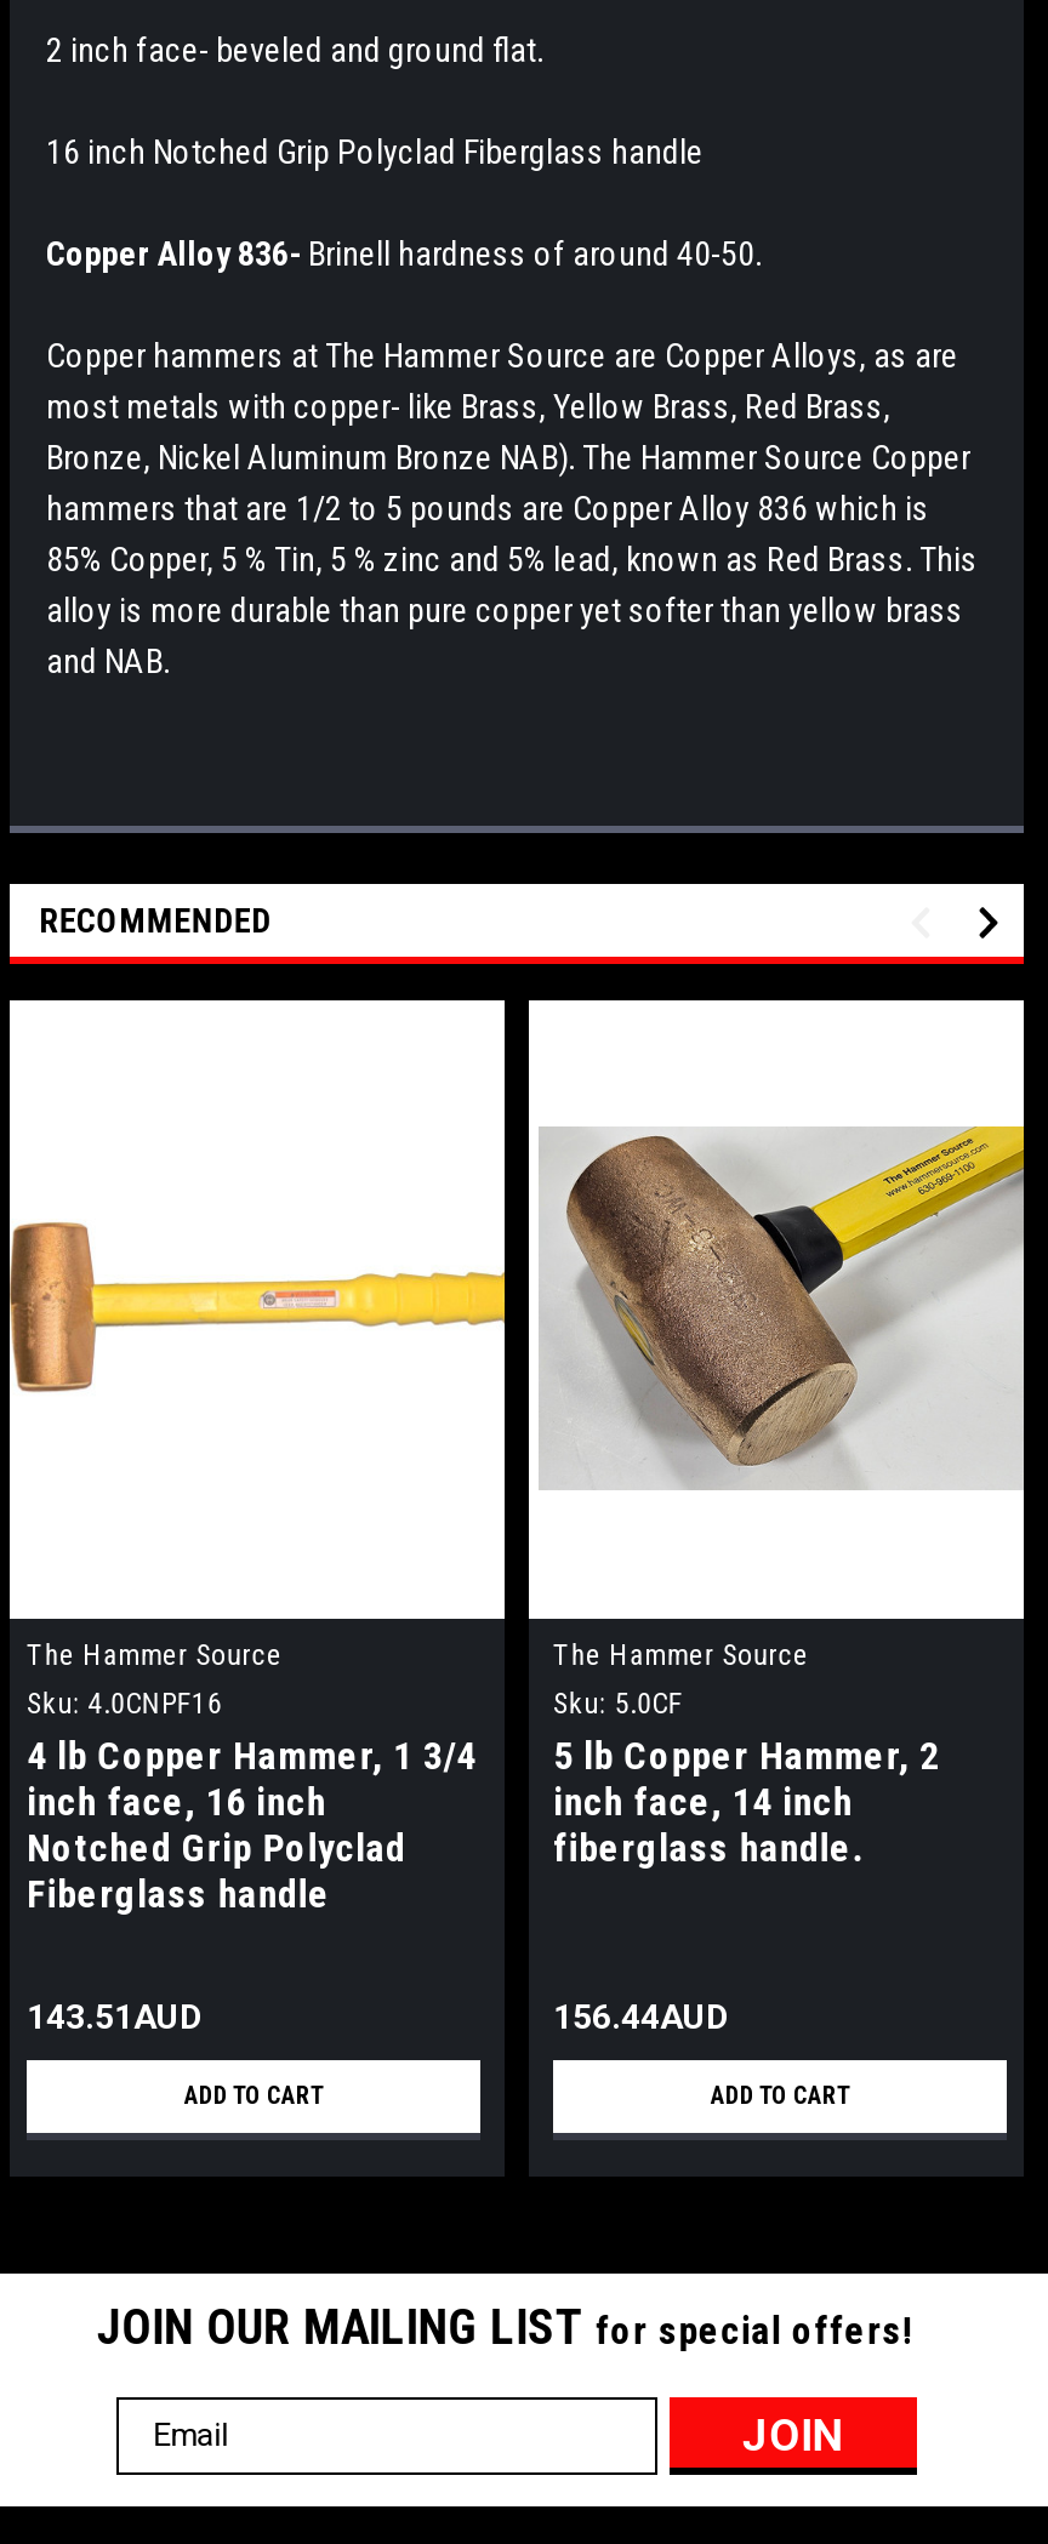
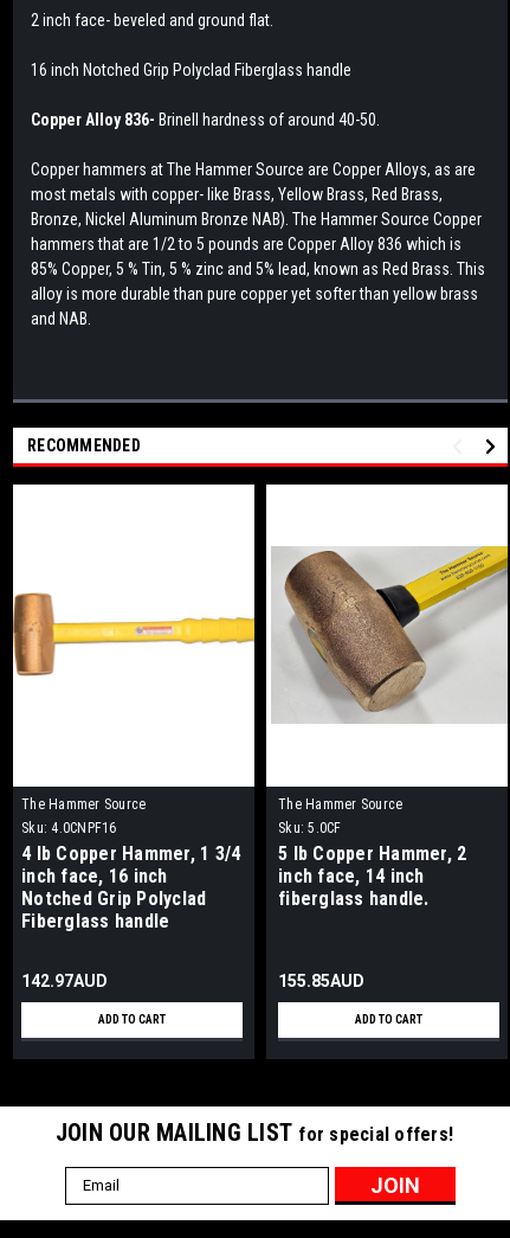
- 143.51AUD
+ 142.97AUD

- 156.44AUD
+ 155.85AUD
